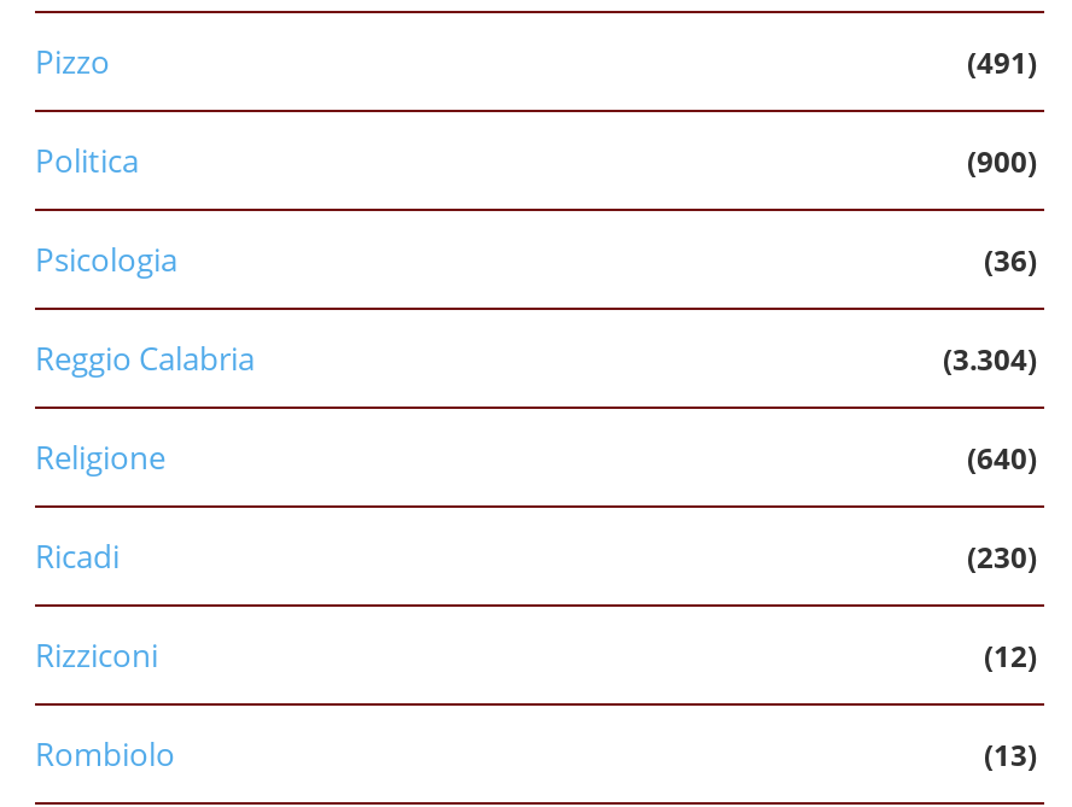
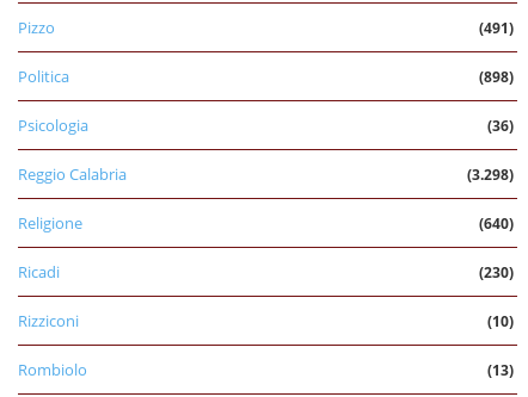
- (900)
+ (898)

- (3.304)
+ (3.298)

- (12)
+ (10)
